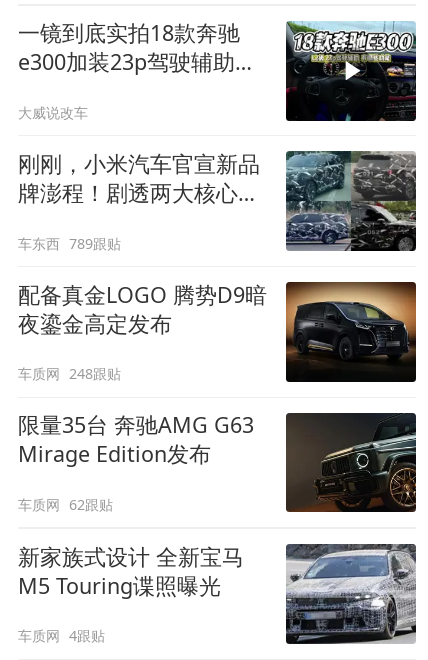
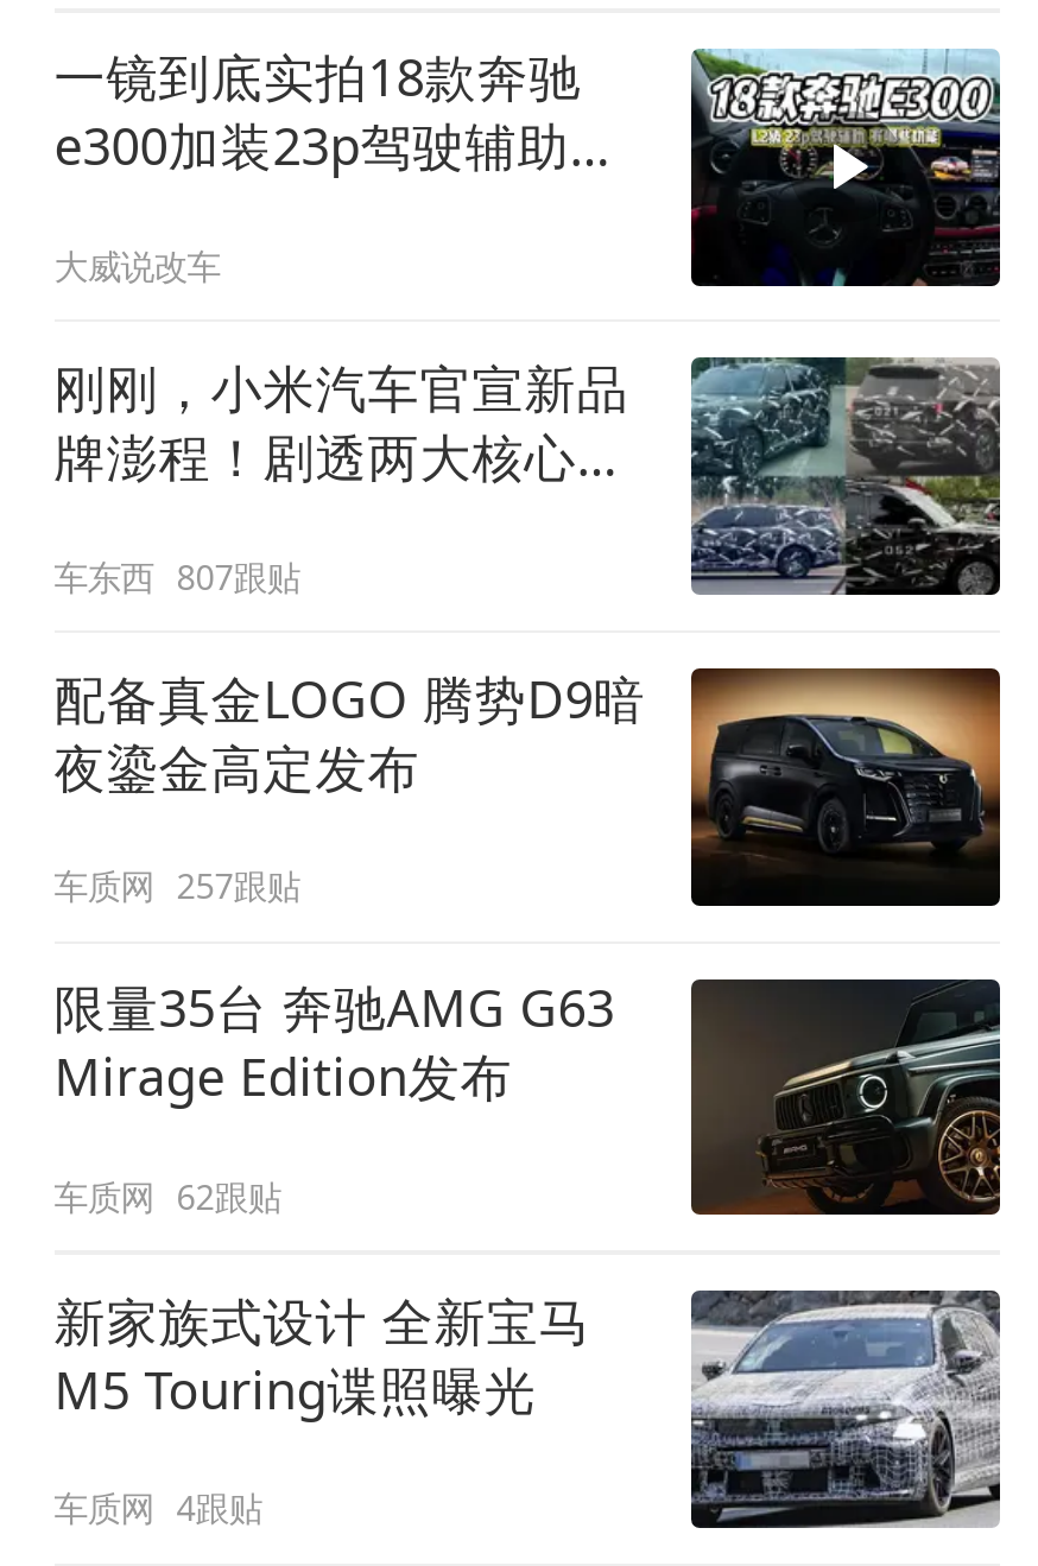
- 车东西 789跟贴
+ 车东西 807跟贴

- 车质网 248跟贴
+ 车质网 257跟贴
